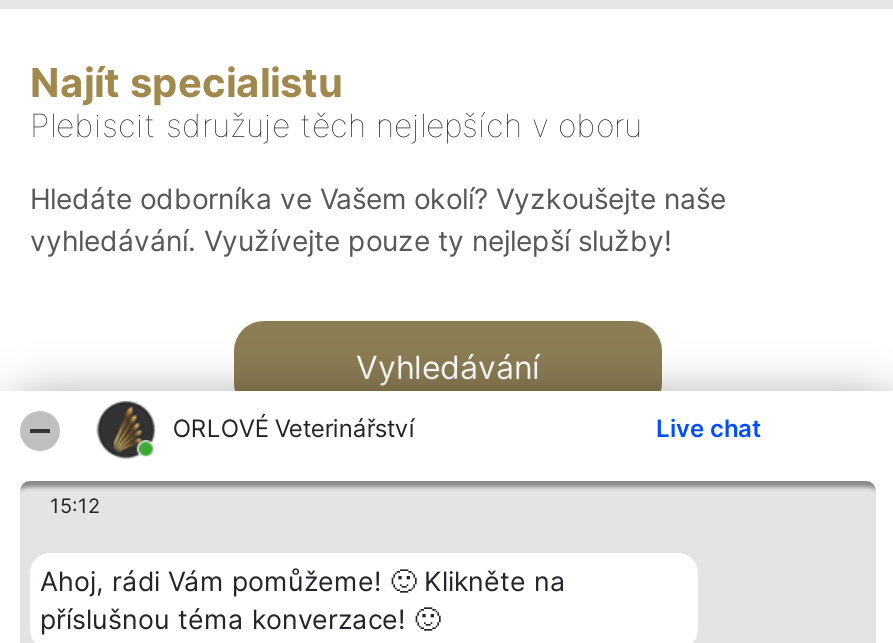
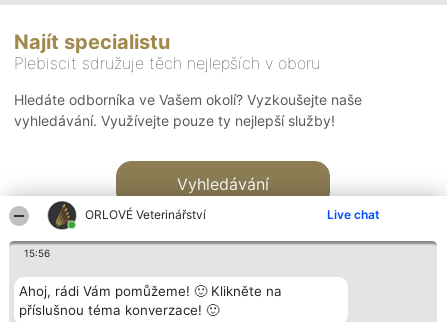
- 15:12
+ 15:56
